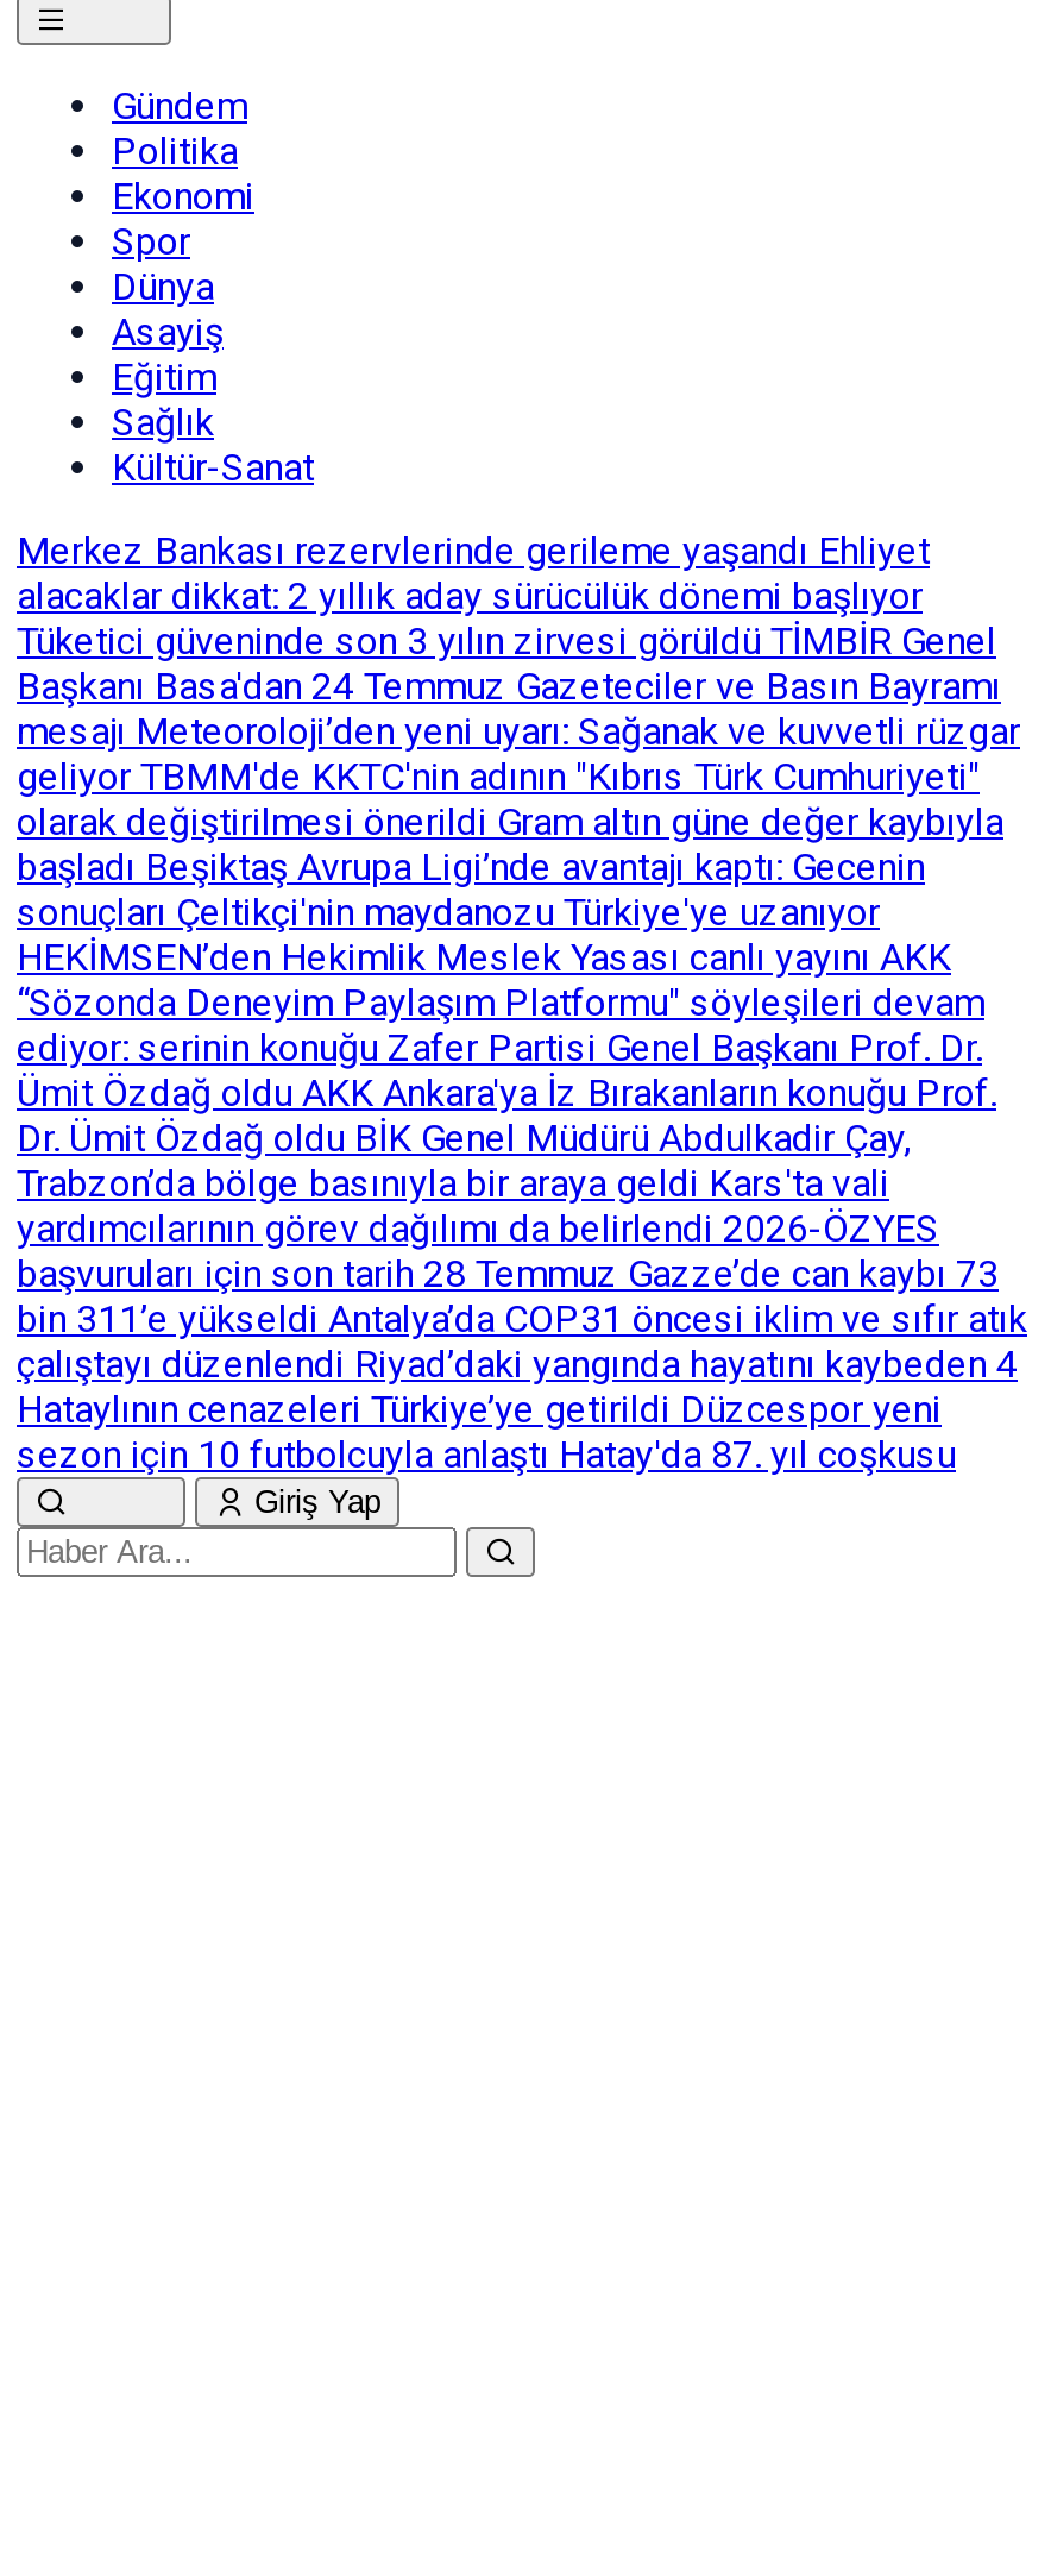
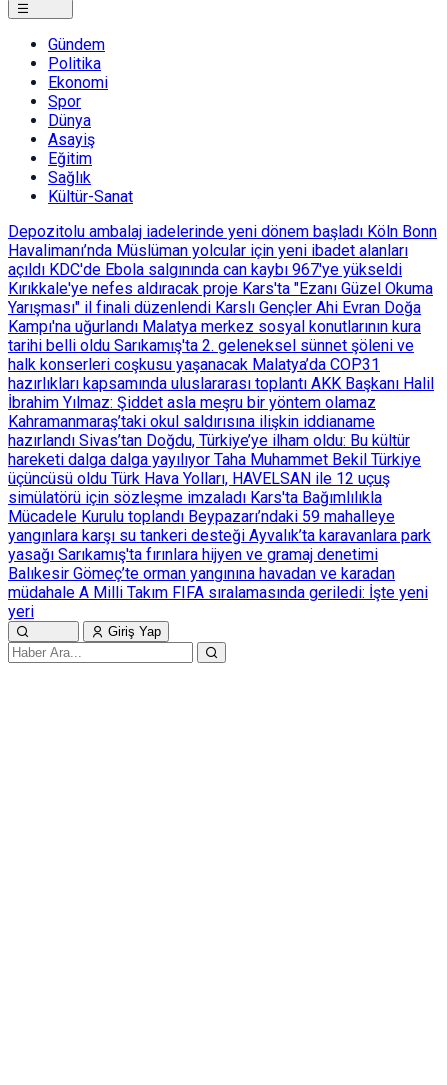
- Merkez Bankası rezervlerinde gerileme yaşandı Ehliyet
- alacaklar dikkat: 2 yıllık aday sürücülük dönemi başlıyor
- Tüketici güveninde son 3 yılın zirvesi görüldü TİMBİR Genel
- Başkanı Basa'dan 24 Temmuz Gazeteciler ve Basın Bayramı
- mesajı Meteoroloji’den yeni uyarı: Sağanak ve kuvvetli rüzgar
- geliyor TBMM'de KKTC'nin adının "Kıbrıs Türk Cumhuriyeti"
- olarak değiştirilmesi önerildi Gram altın güne değer kaybıyla
- başladı Beşiktaş Avrupa Ligi’nde avantajı kaptı: Gecenin
- sonuçları Çeltikçi'nin maydanozu Türkiye'ye uzanıyor
- HEKİMSEN’den Hekimlik Meslek Yasası canlı yayını AKK
- “Sözonda Deneyim Paylaşım Platformu" söyleşileri devam
- ediyor: serinin konuğu Zafer Partisi Genel Başkanı Prof. Dr.
- Ümit Özdağ oldu AKK Ankara'ya İz Bırakanların konuğu Prof.
- Dr. Ümit Özdağ oldu BİK Genel Müdürü Abdulkadir Çay,
- Trabzon’da bölge basınıyla bir araya geldi Kars'ta vali
- yardımcılarının görev dağılımı da belirlendi 2026-ÖZYES
- başvuruları için son tarih 28 Temmuz Gazze’de can kaybı 73
- bin 311’e yükseldi Antalya’da COP31 öncesi iklim ve sıfır atık
- çalıştayı düzenlendi Riyad’daki yangında hayatını kaybeden 4
- Hataylının cenazeleri Türkiye’ye getirildi Düzcespor yeni
- sezon için 10 futbolcuyla anlaştı Hatay'da 87. yıl coşkusu
+ Depozitolu ambalaj iadelerinde yeni dönem başladı Köln Bonn
+ Havalimanı’nda Müslüman yolcular için yeni ibadet alanları
+ açıldı KDC'de Ebola salgınında can kaybı 967'ye yükseldi
+ Kırıkkale'ye nefes aldıracak proje Kars'ta "Ezanı Güzel Okuma
+ Yarışması" il finali düzenlendi Karslı Gençler Ahi Evran Doğa
+ Kampı'na uğurlandı Malatya merkez sosyal konutlarının kura
+ tarihi belli oldu Sarıkamış'ta 2. geleneksel sünnet şöleni ve
+ halk konserleri coşkusu yaşanacak Malatya’da COP31
+ hazırlıkları kapsamında uluslararası toplantı AKK Başkanı Halil
+ İbrahim Yılmaz: Şiddet asla meşru bir yöntem olamaz
+ Kahramanmaraş’taki okul saldırısına ilişkin iddianame
+ hazırlandı Sivas’tan Doğdu, Türkiye’ye ilham oldu: Bu kültür
+ hareketi dalga dalga yayılıyor Taha Muhammet Bekil Türkiye
+ üçüncüsü oldu Türk Hava Yolları, HAVELSAN ile 12 uçuş
+ simülatörü için sözleşme imzaladı Kars'ta Bağımlılıkla
+ Mücadele Kurulu toplandı Beypazarı’ndaki 59 mahalleye
+ yangınlara karşı su tankeri desteği Ayvalık’ta karavanlara park
+ yasağı Sarıkamış'ta fırınlara hijyen ve gramaj denetimi
+ Balıkesir Gömeç’te orman yangınına havadan ve karadan
+ müdahale A Milli Takım FIFA sıralamasında geriledi: İşte yeni
+ yeri
